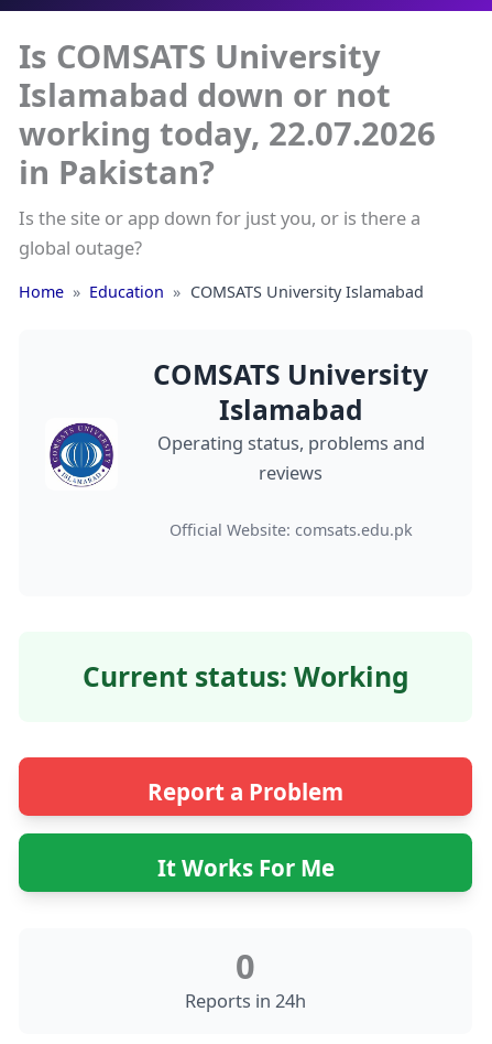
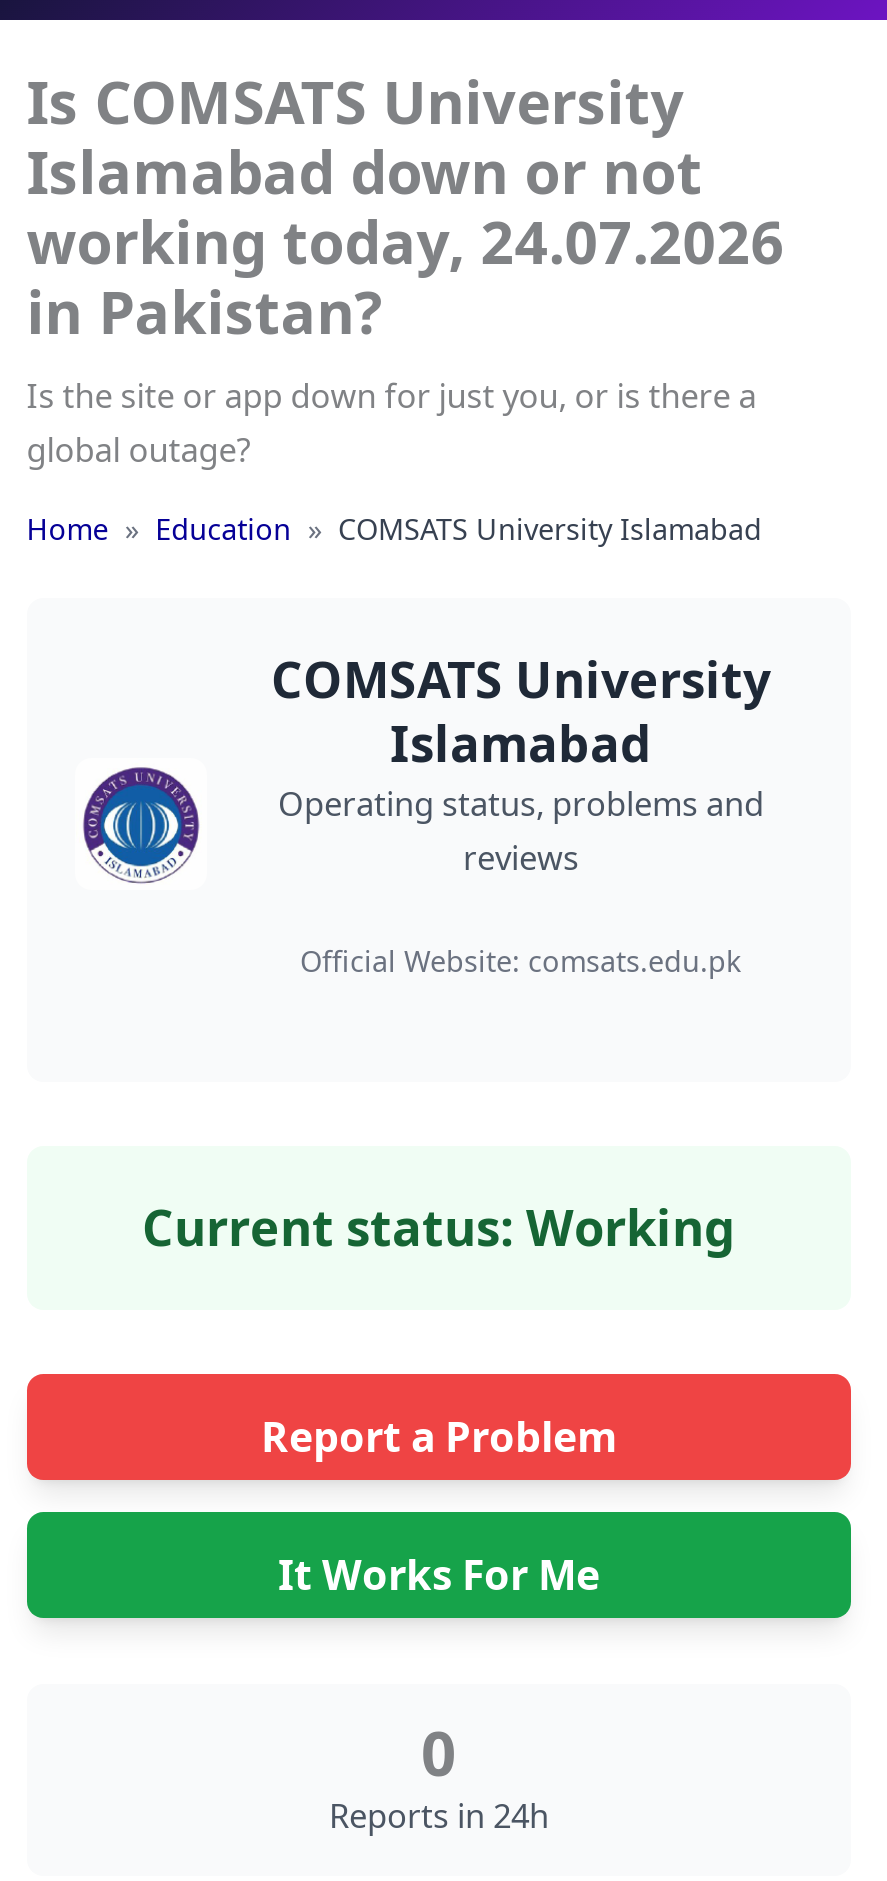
- working today, 22.07.2026
+ working today, 24.07.2026
